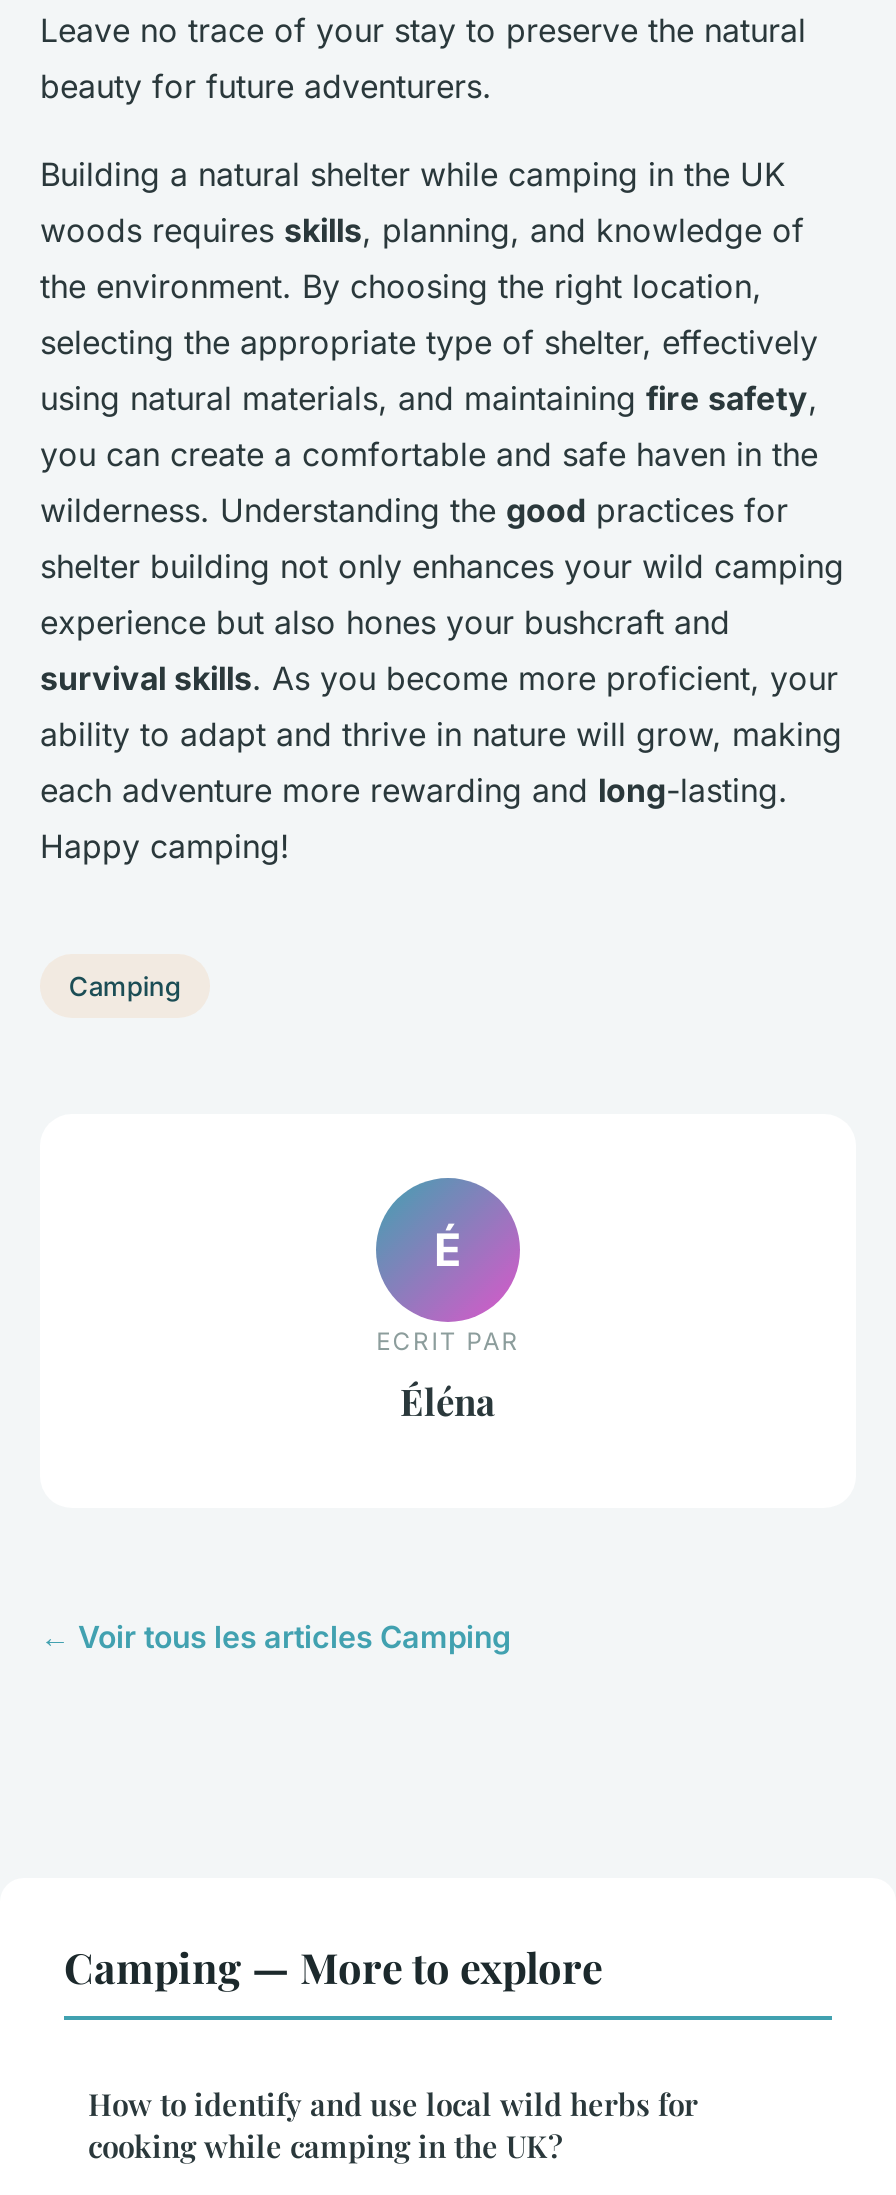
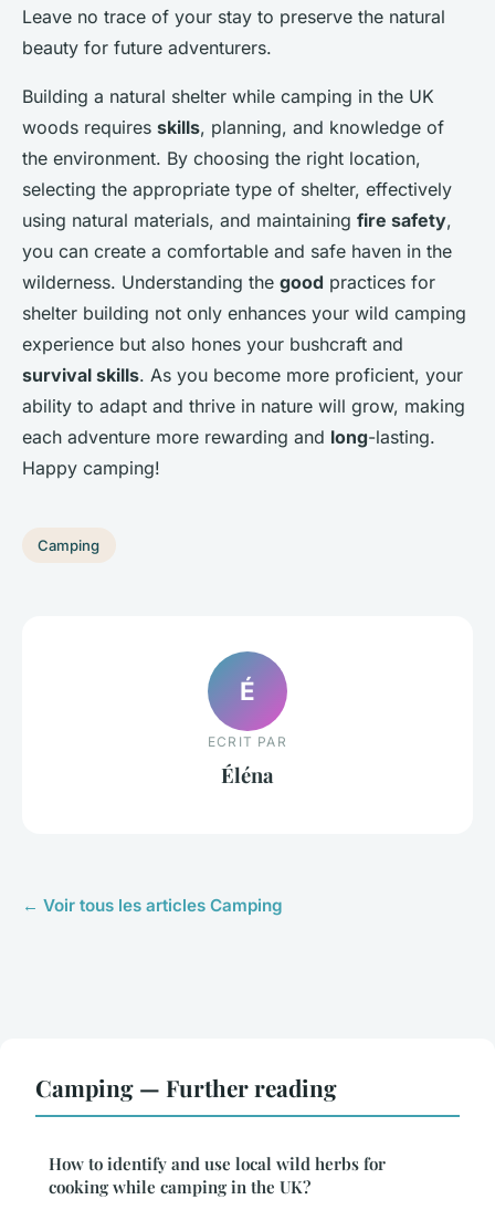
- Camping — More to explore
+ Camping — Further reading
